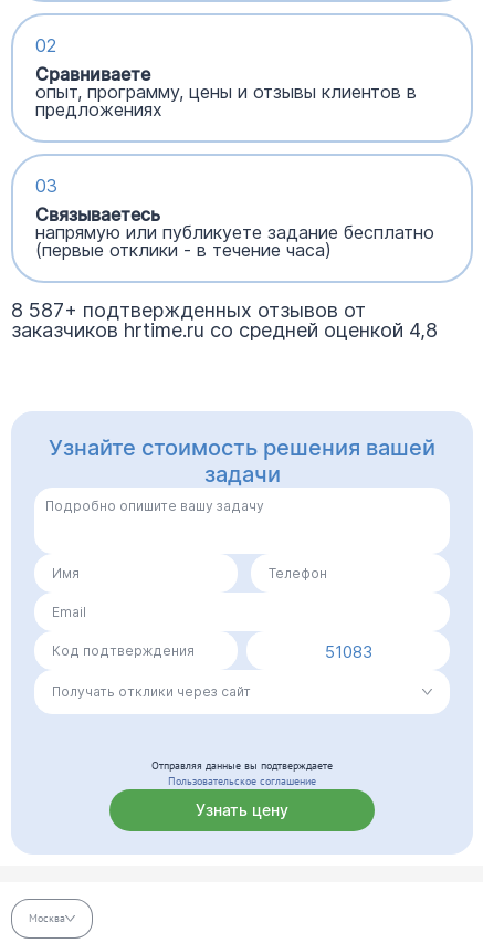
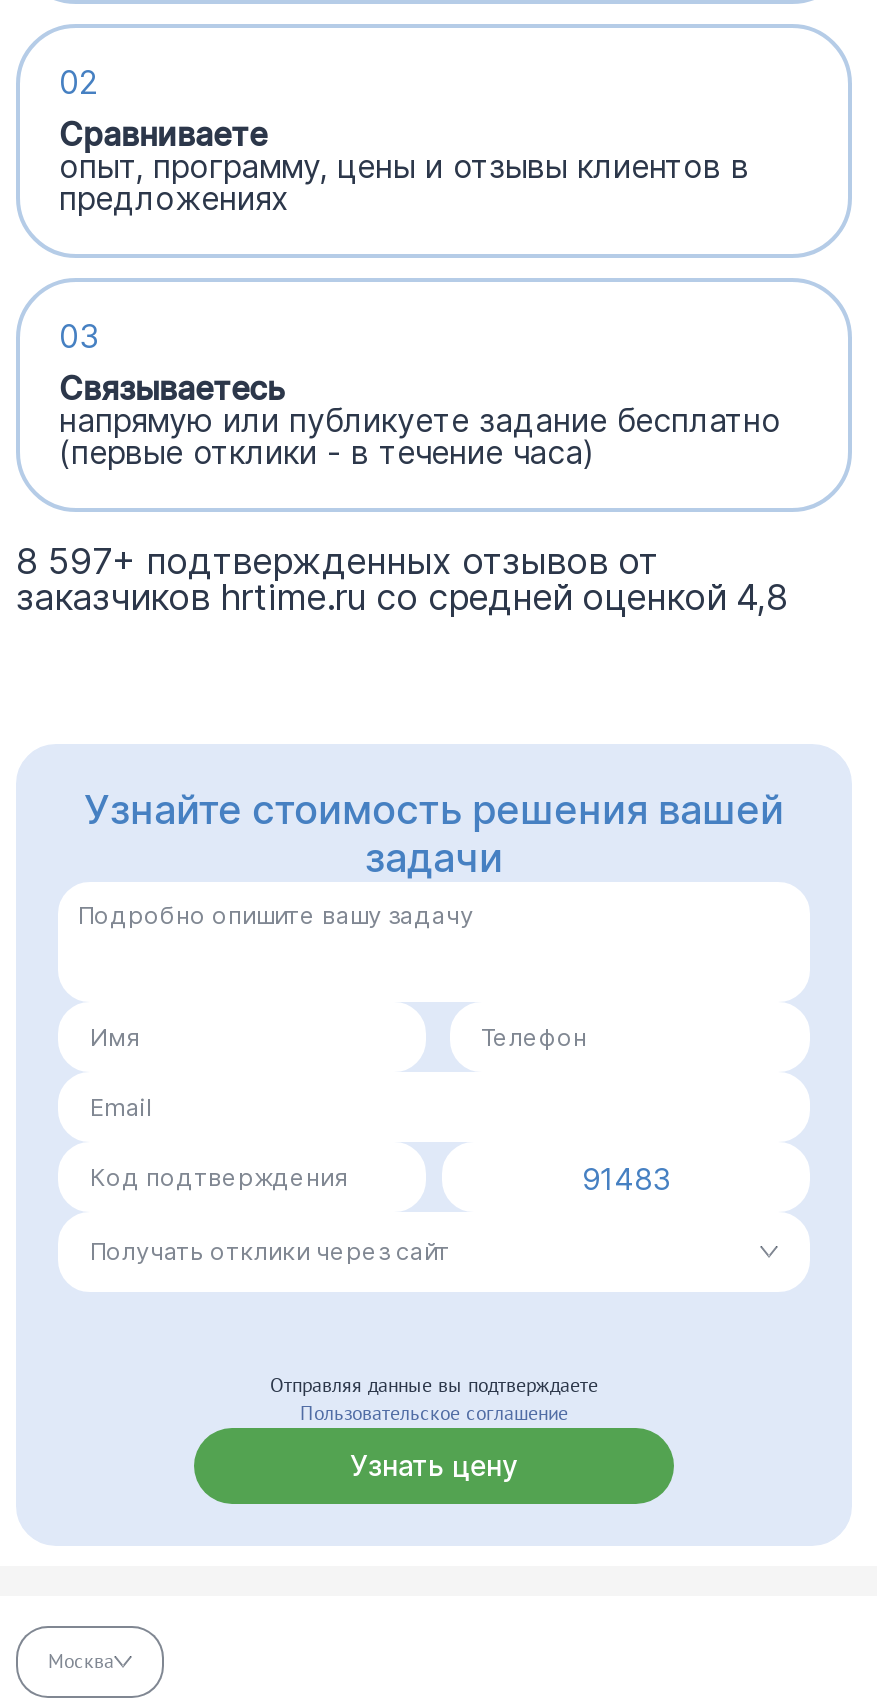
- 8 587+ подтвержденных отзывов от
+ 8 597+ подтвержденных отзывов от

- 51083
+ 91483
